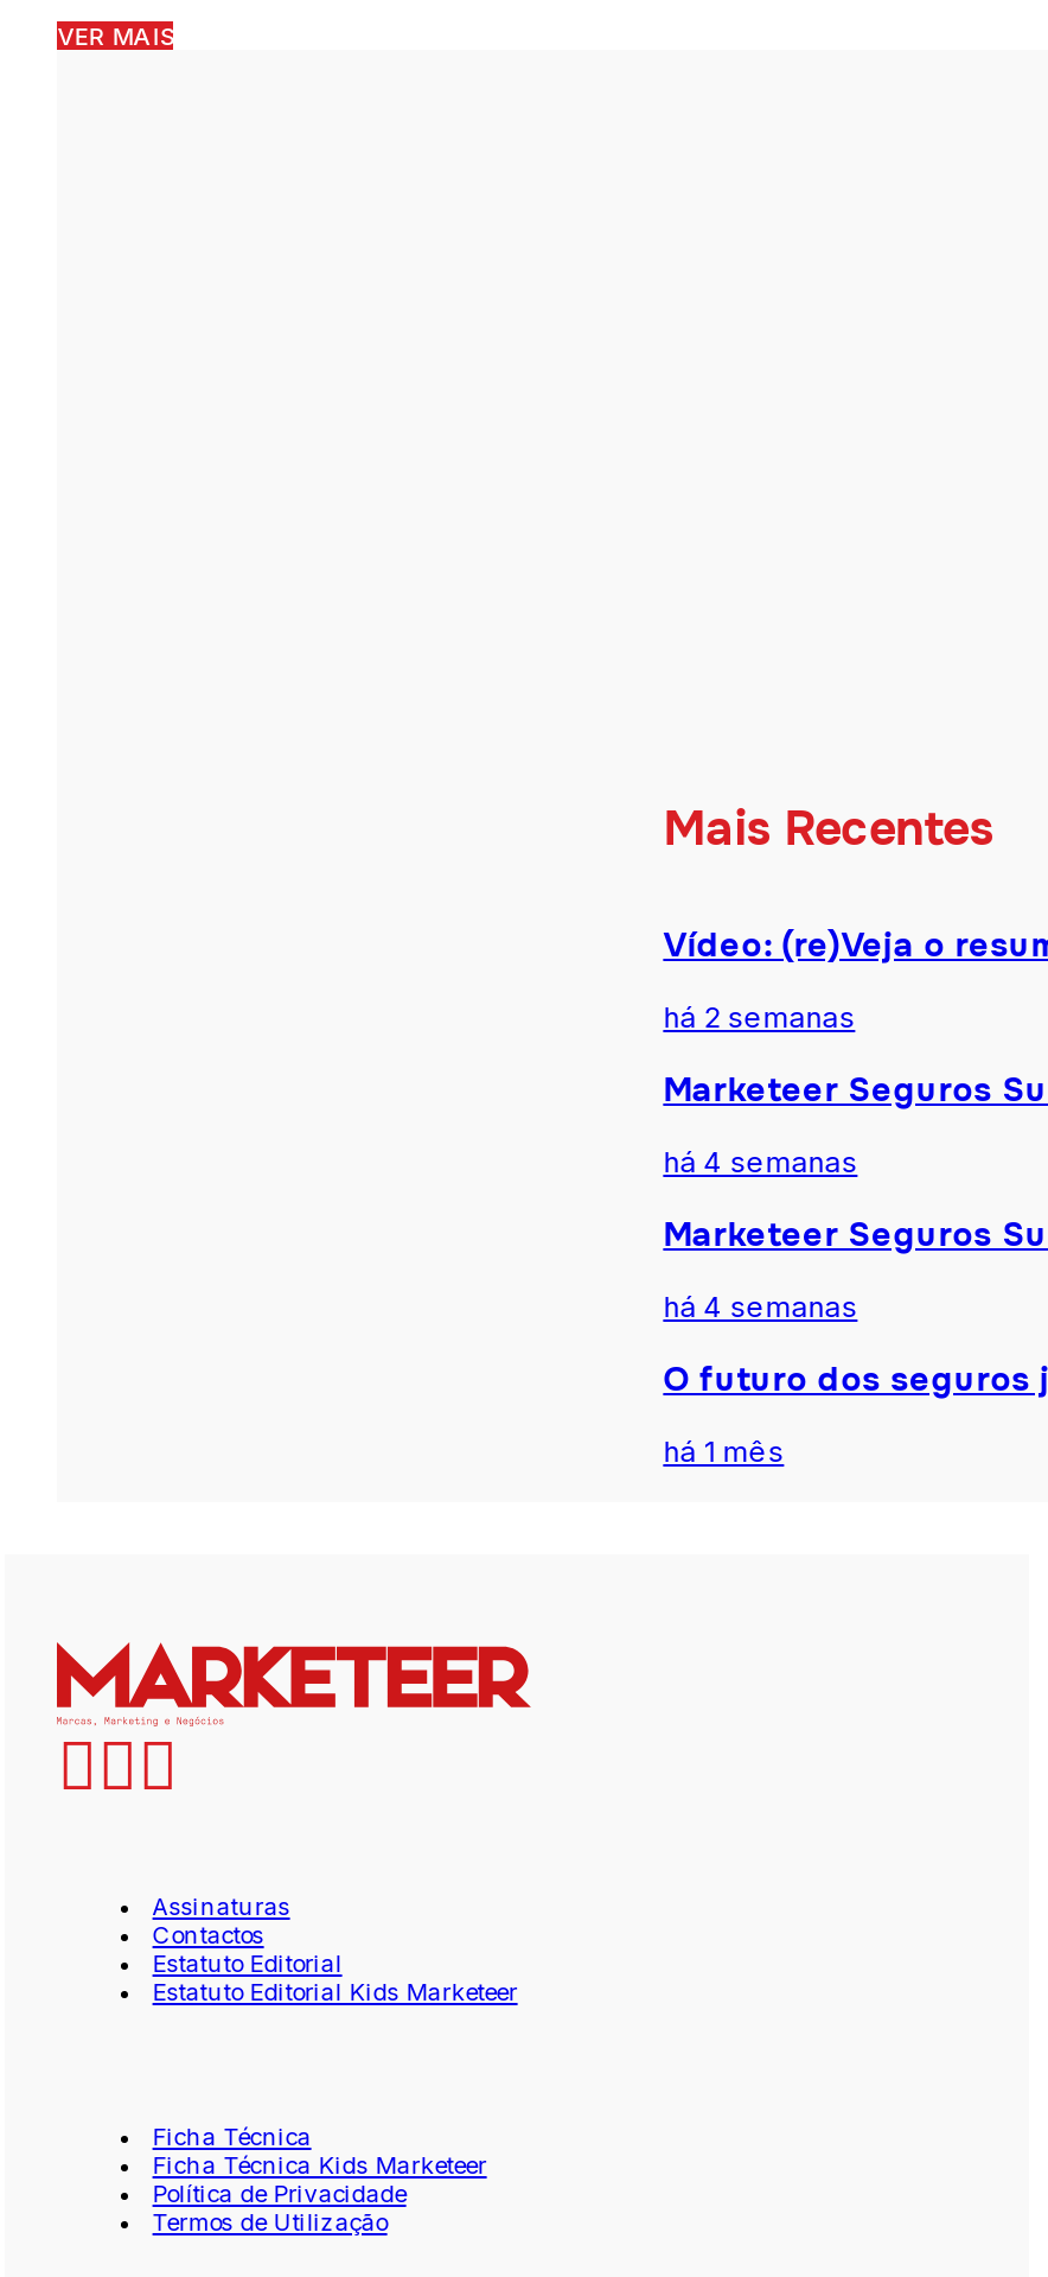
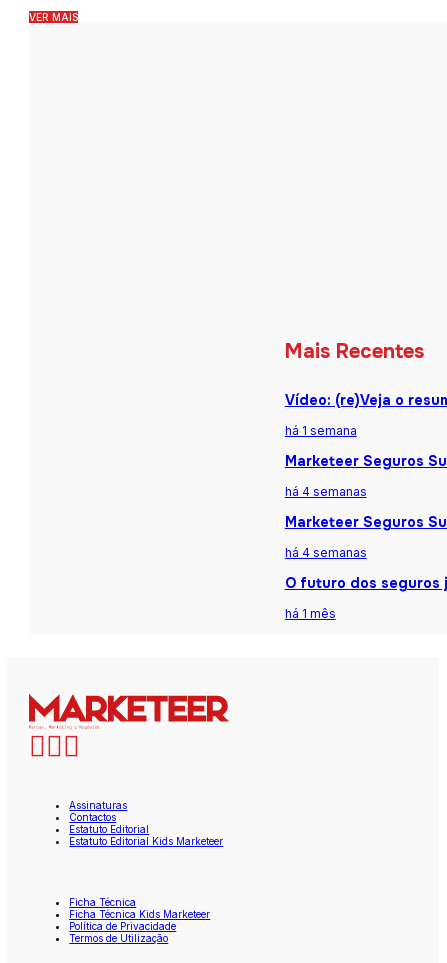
- há 2 semanas
+ há 1 semana
